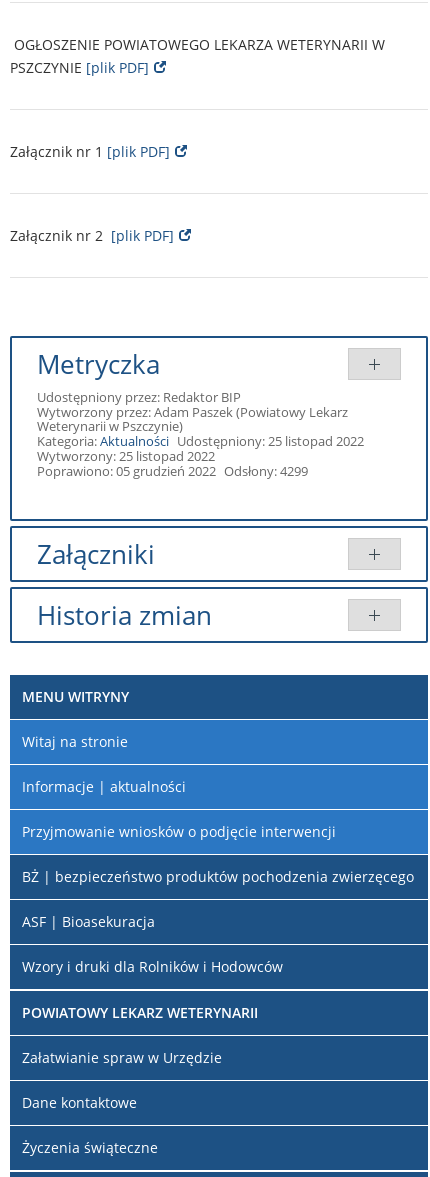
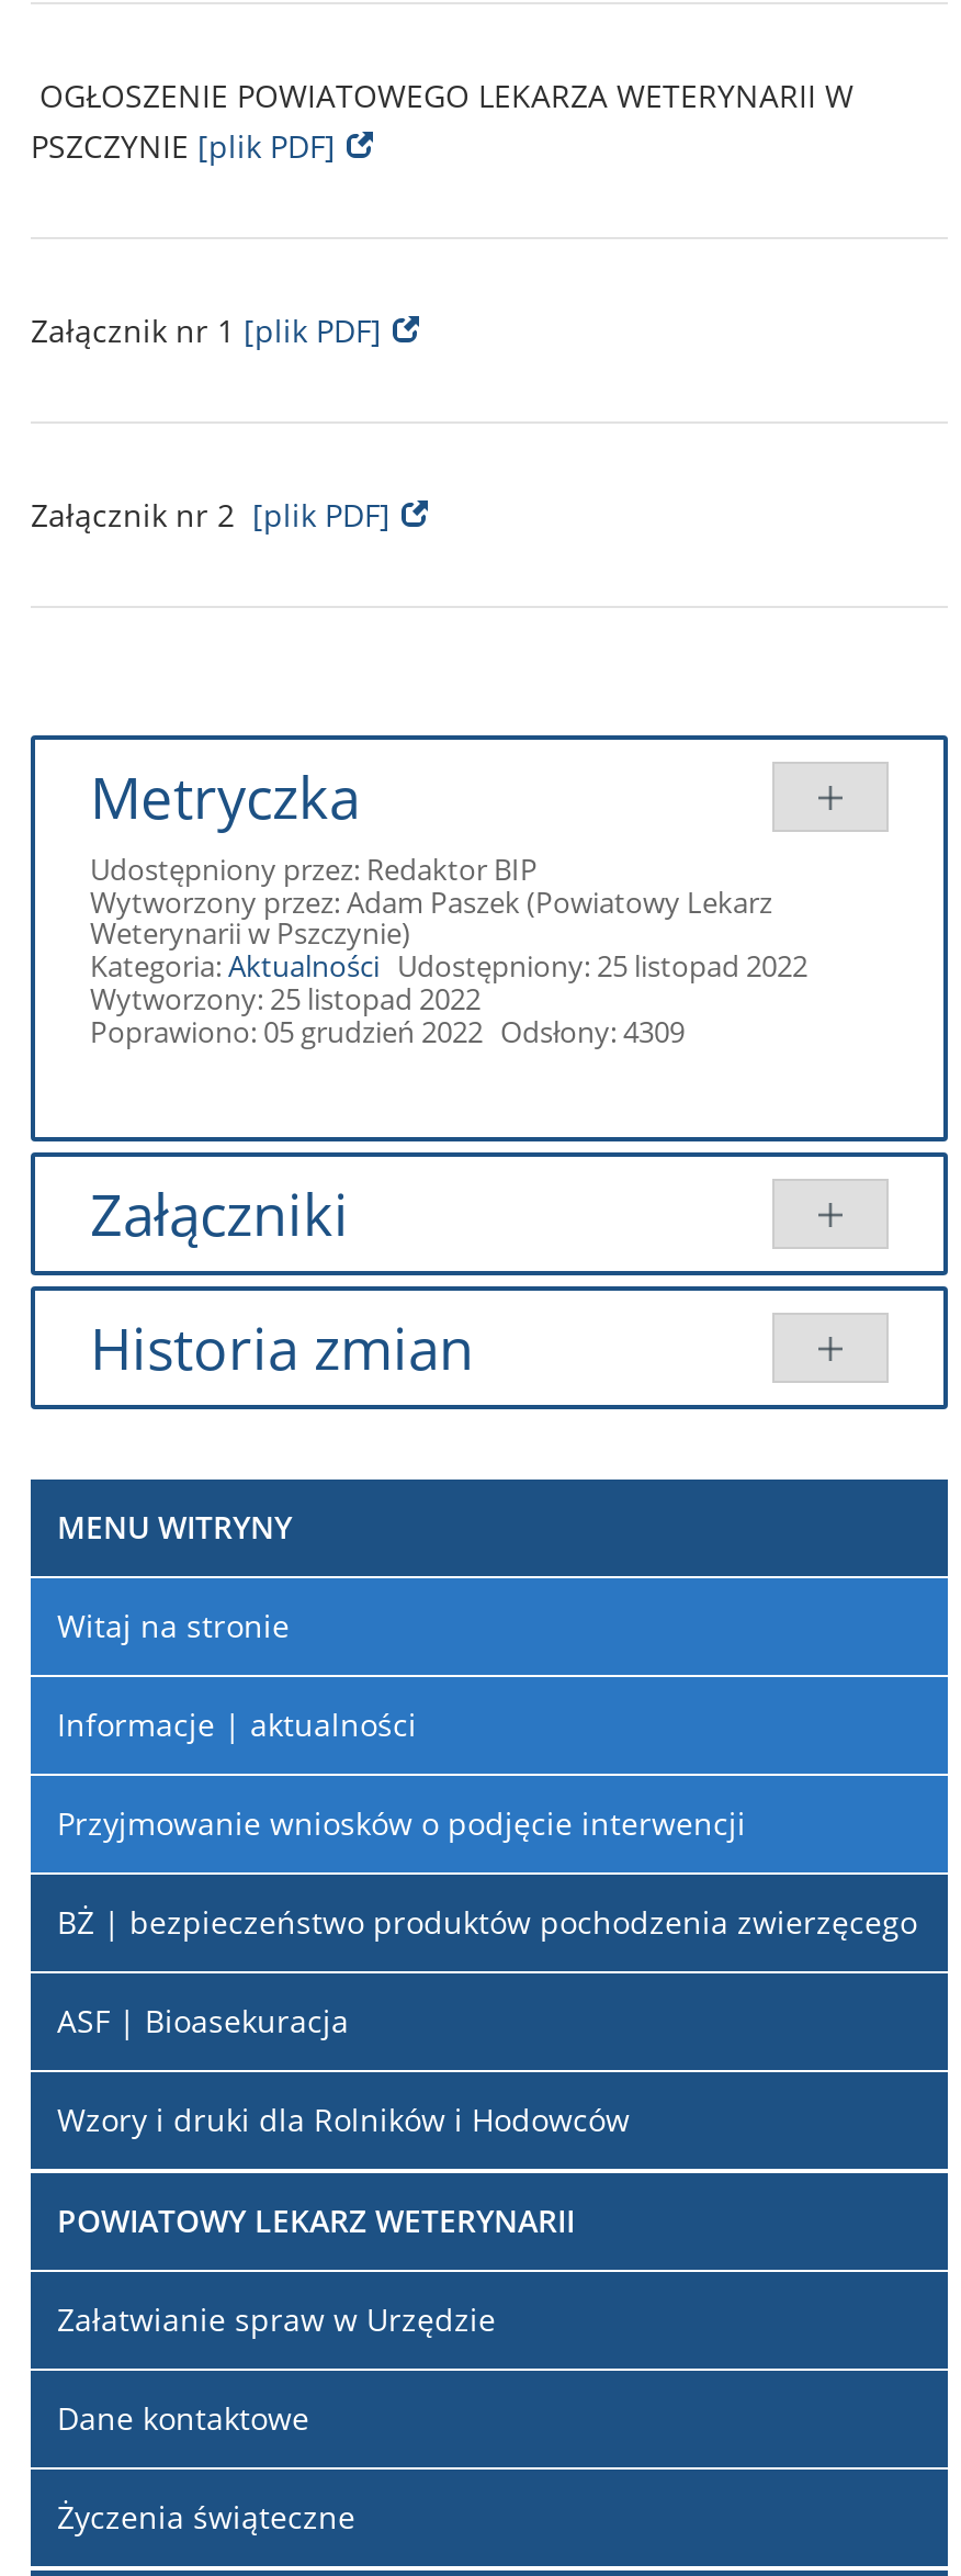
- Poprawiono: 05 grudzień 2022 Odsłony: 4299
+ Poprawiono: 05 grudzień 2022 Odsłony: 4309
